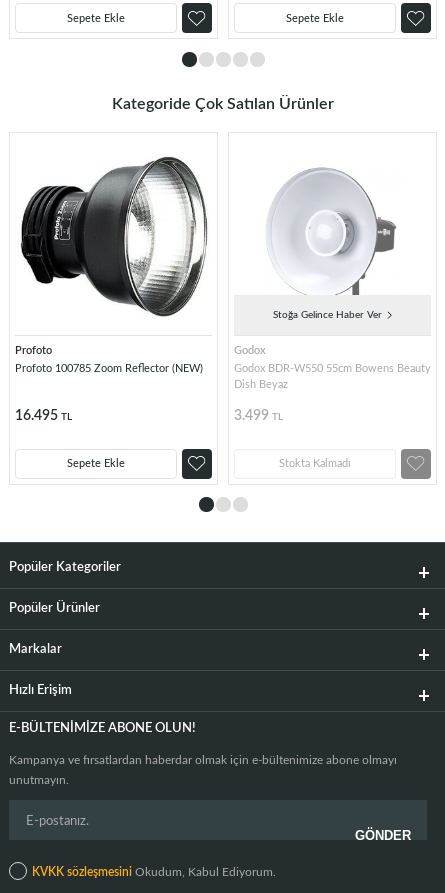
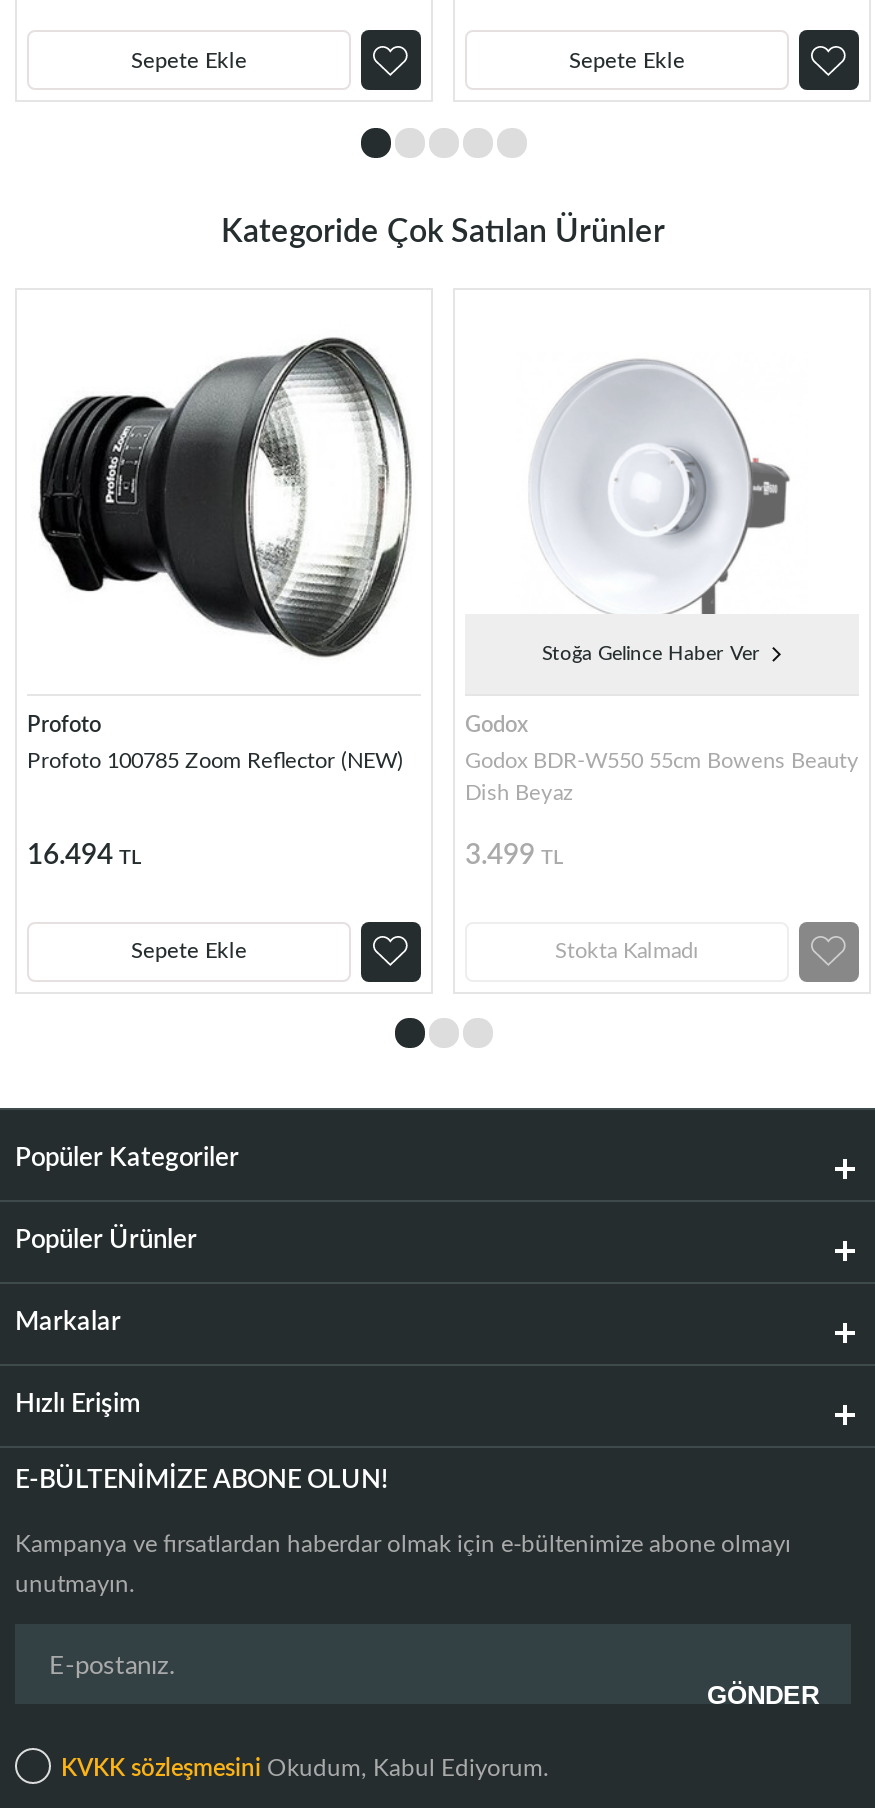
- 16.495 TL
+ 16.494 TL
